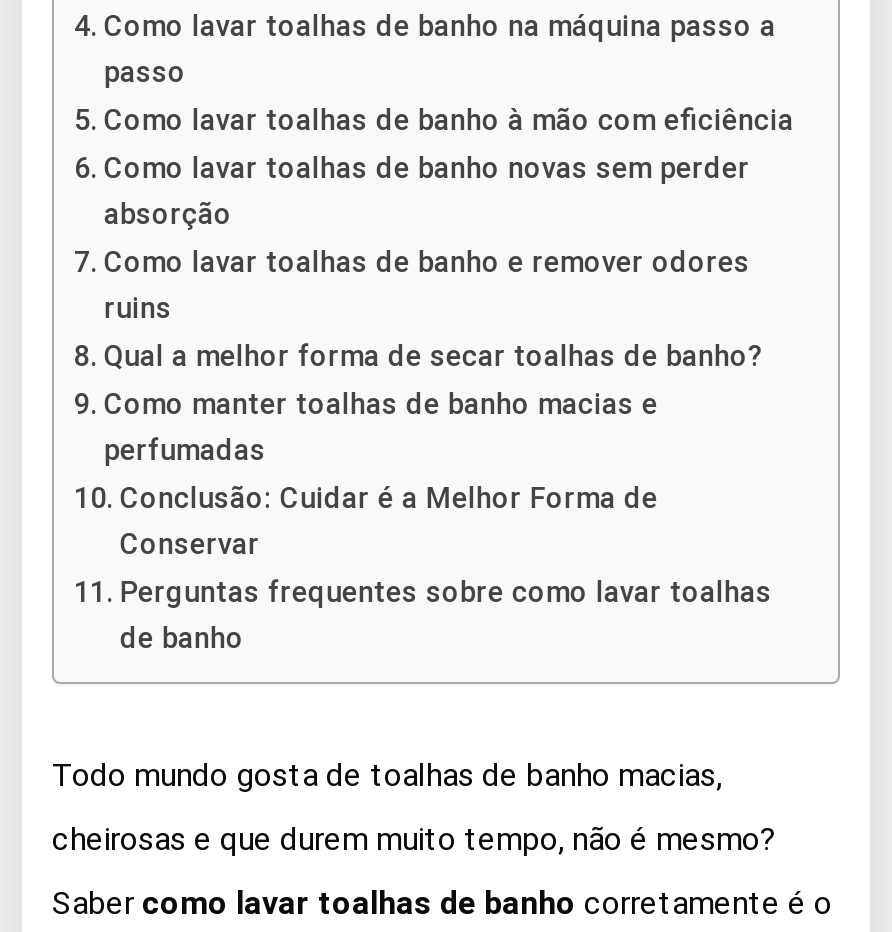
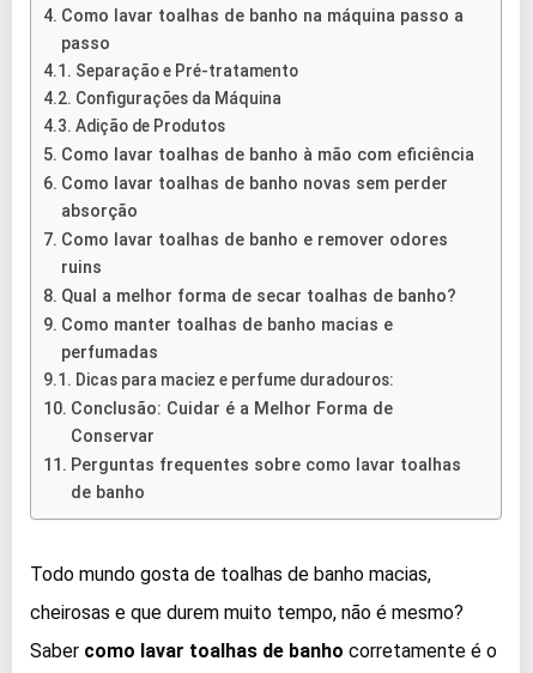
+ Separação e Pré-tratamento
+ Configurações da Máquina
+ Adição de Produtos

+ Dicas para maciez e perfume duradouros:
